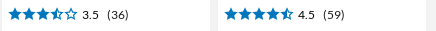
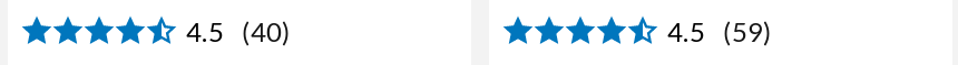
- 3.5 (36)
+ 4.5 (40)
